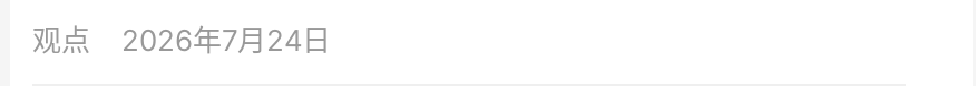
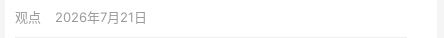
- 观点 2026年7月24日
+ 观点 2026年7月21日
